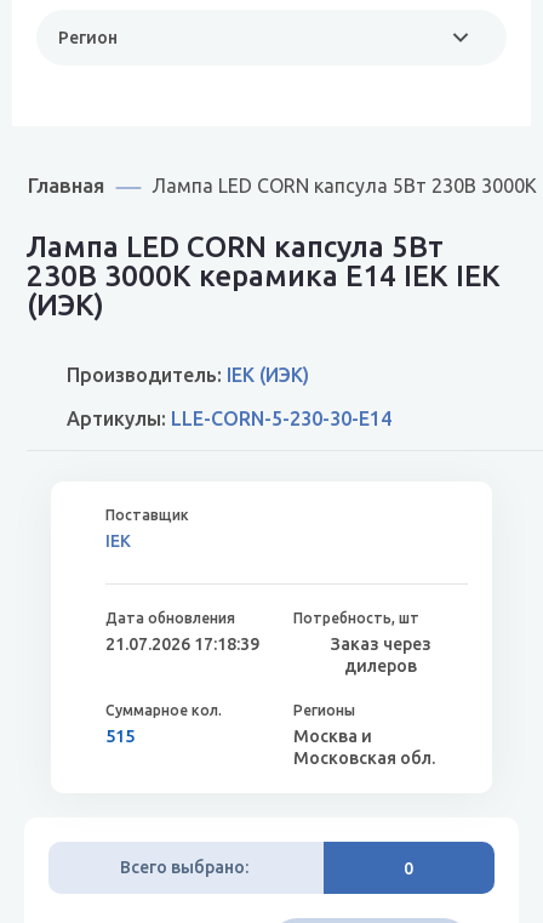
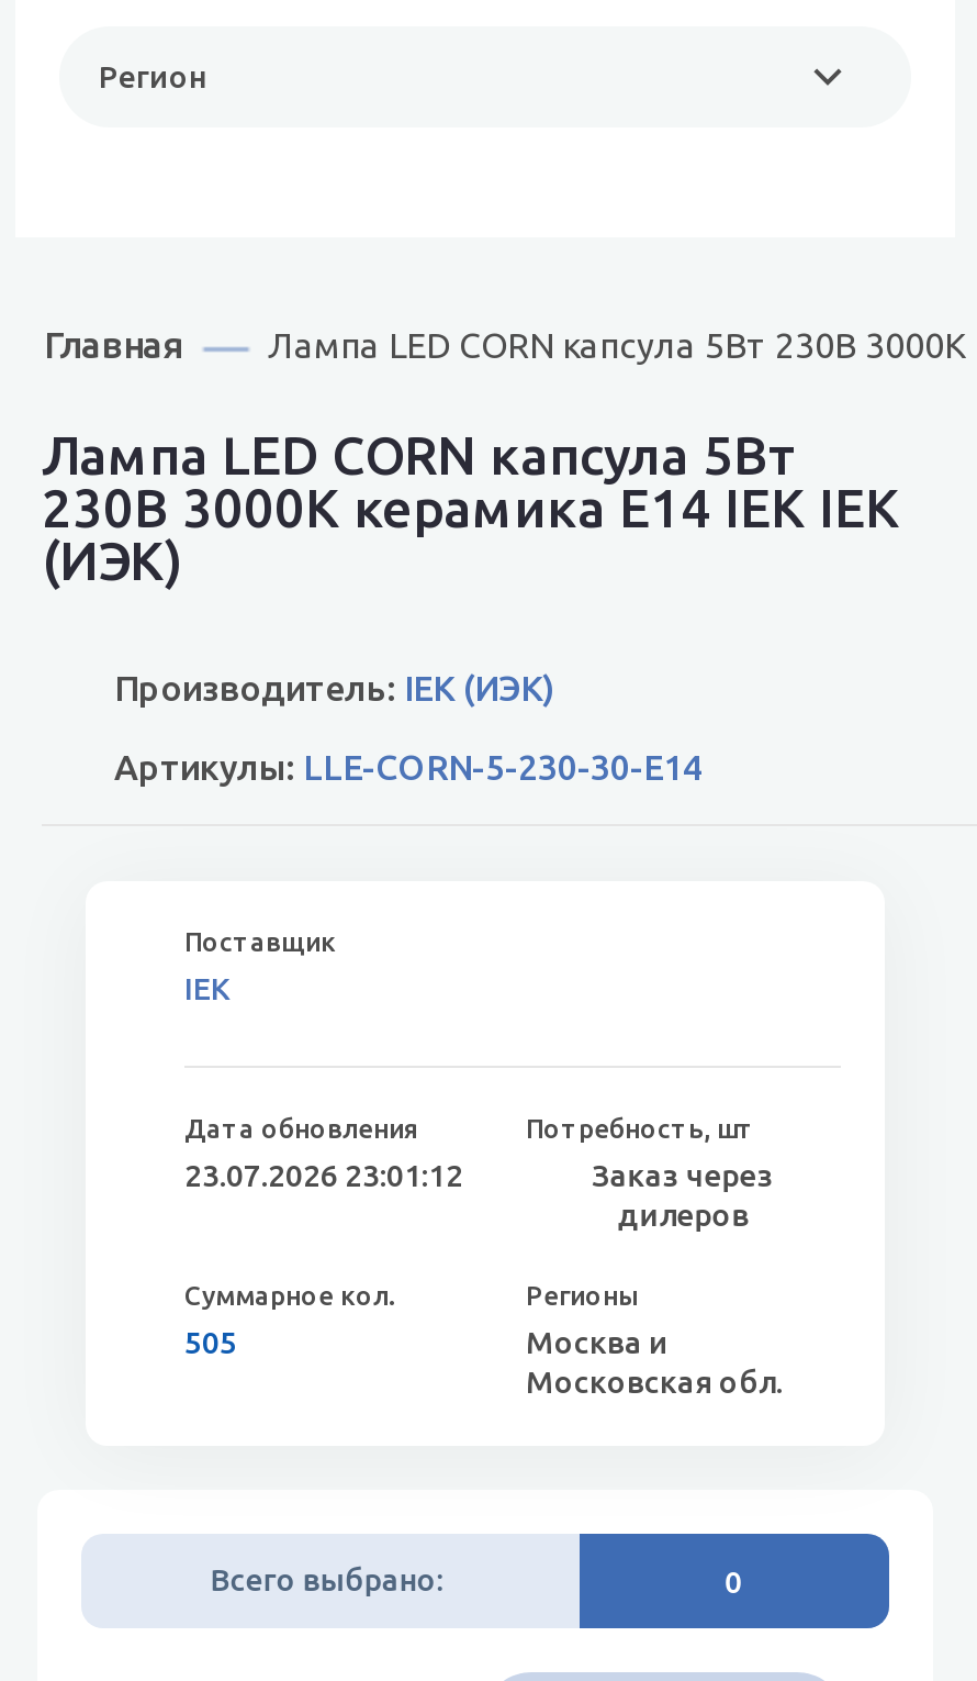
- 21.07.2026 17:18:39
+ 23.07.2026 23:01:12

- 515
+ 505
